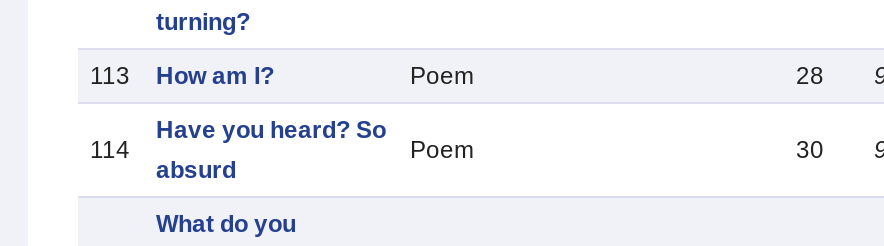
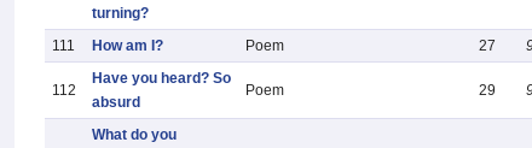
- 113 How am I?
+ 111 How am I?

- 28
+ 27

- 114
+ 112

- 30
+ 29
